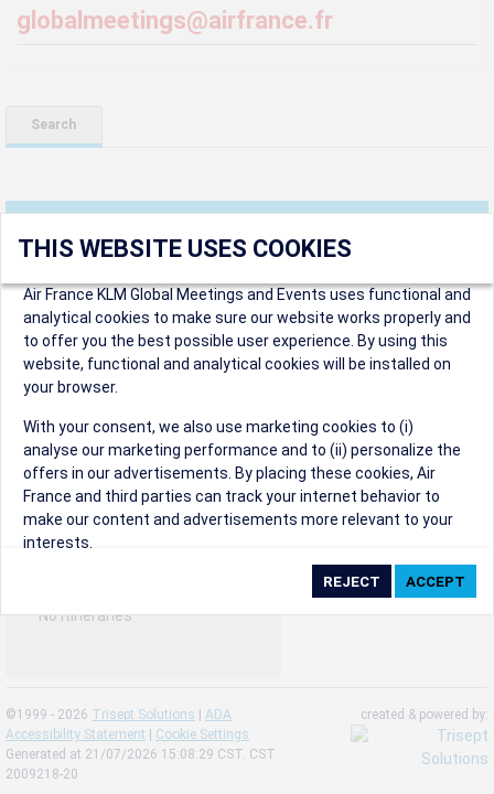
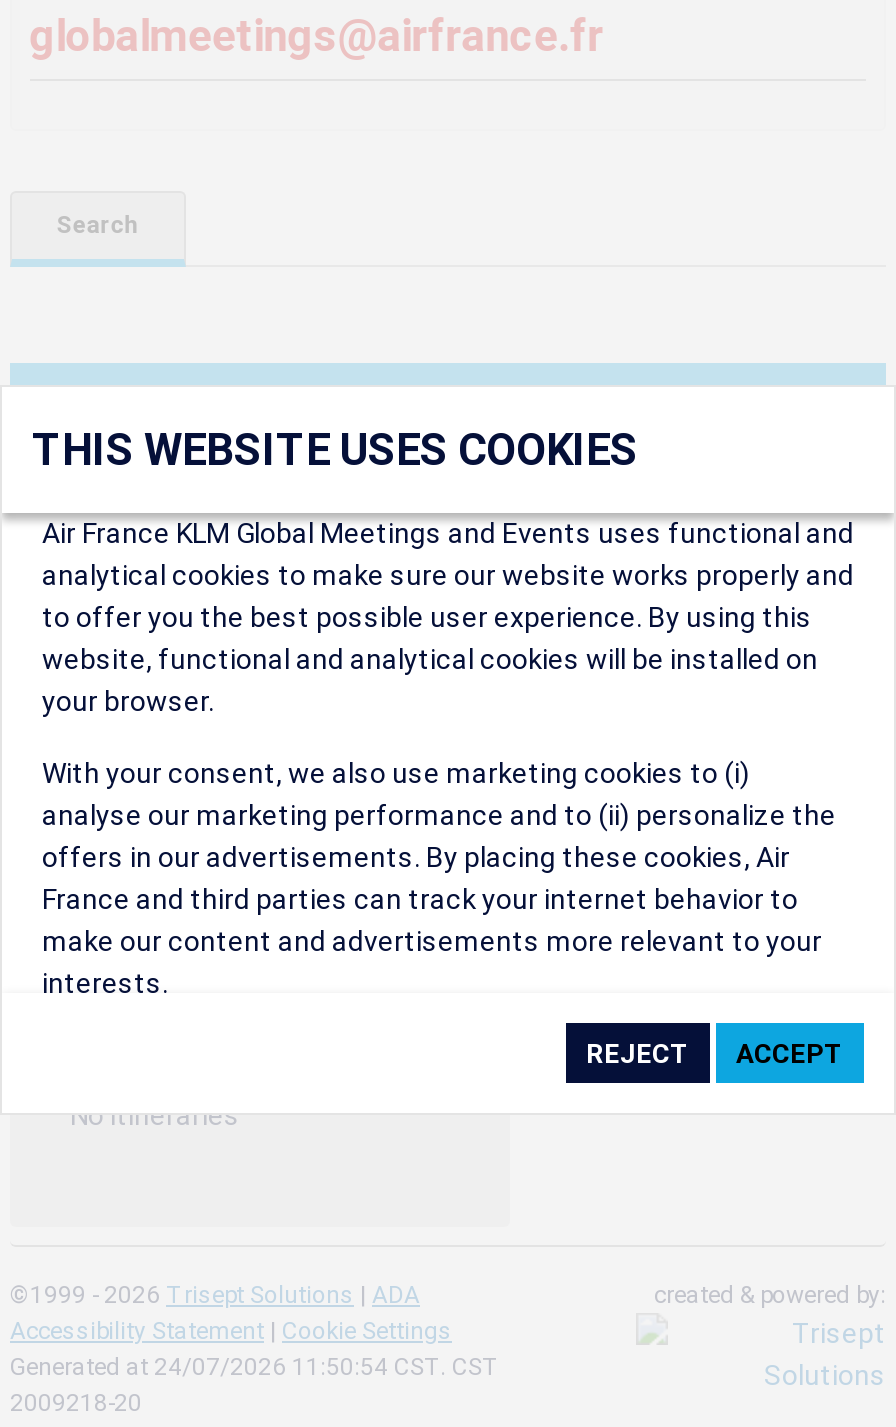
- Generated at 21/07/2026 15:08:29 CST. CST
+ Generated at 24/07/2026 11:50:54 CST. CST
